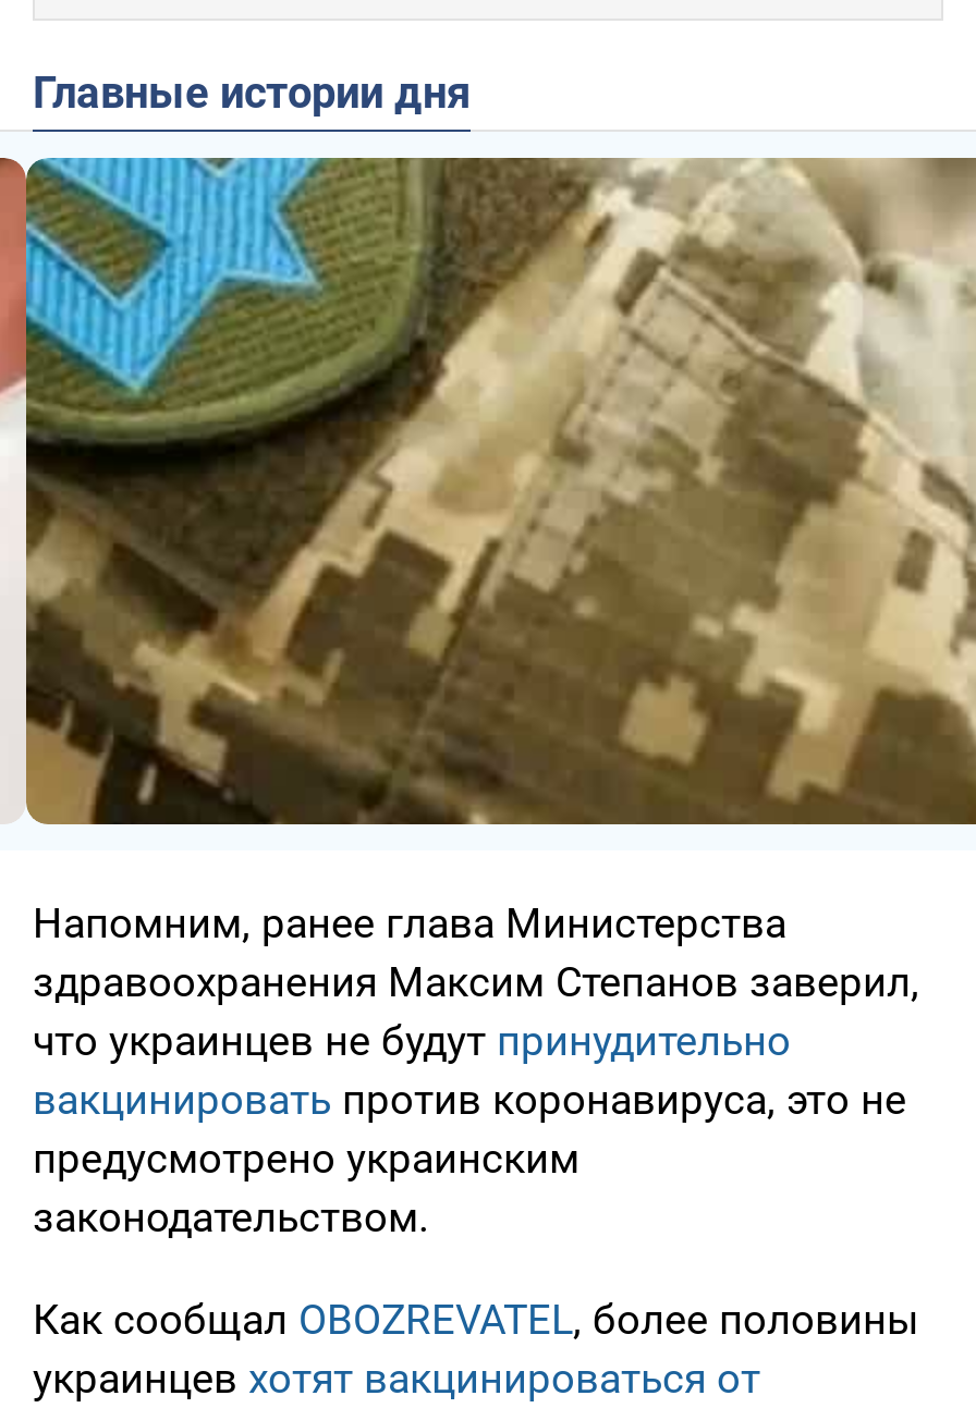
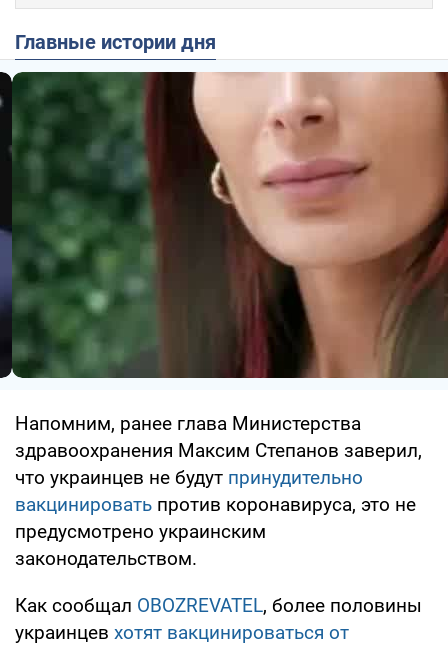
- [image]
+ [image]
